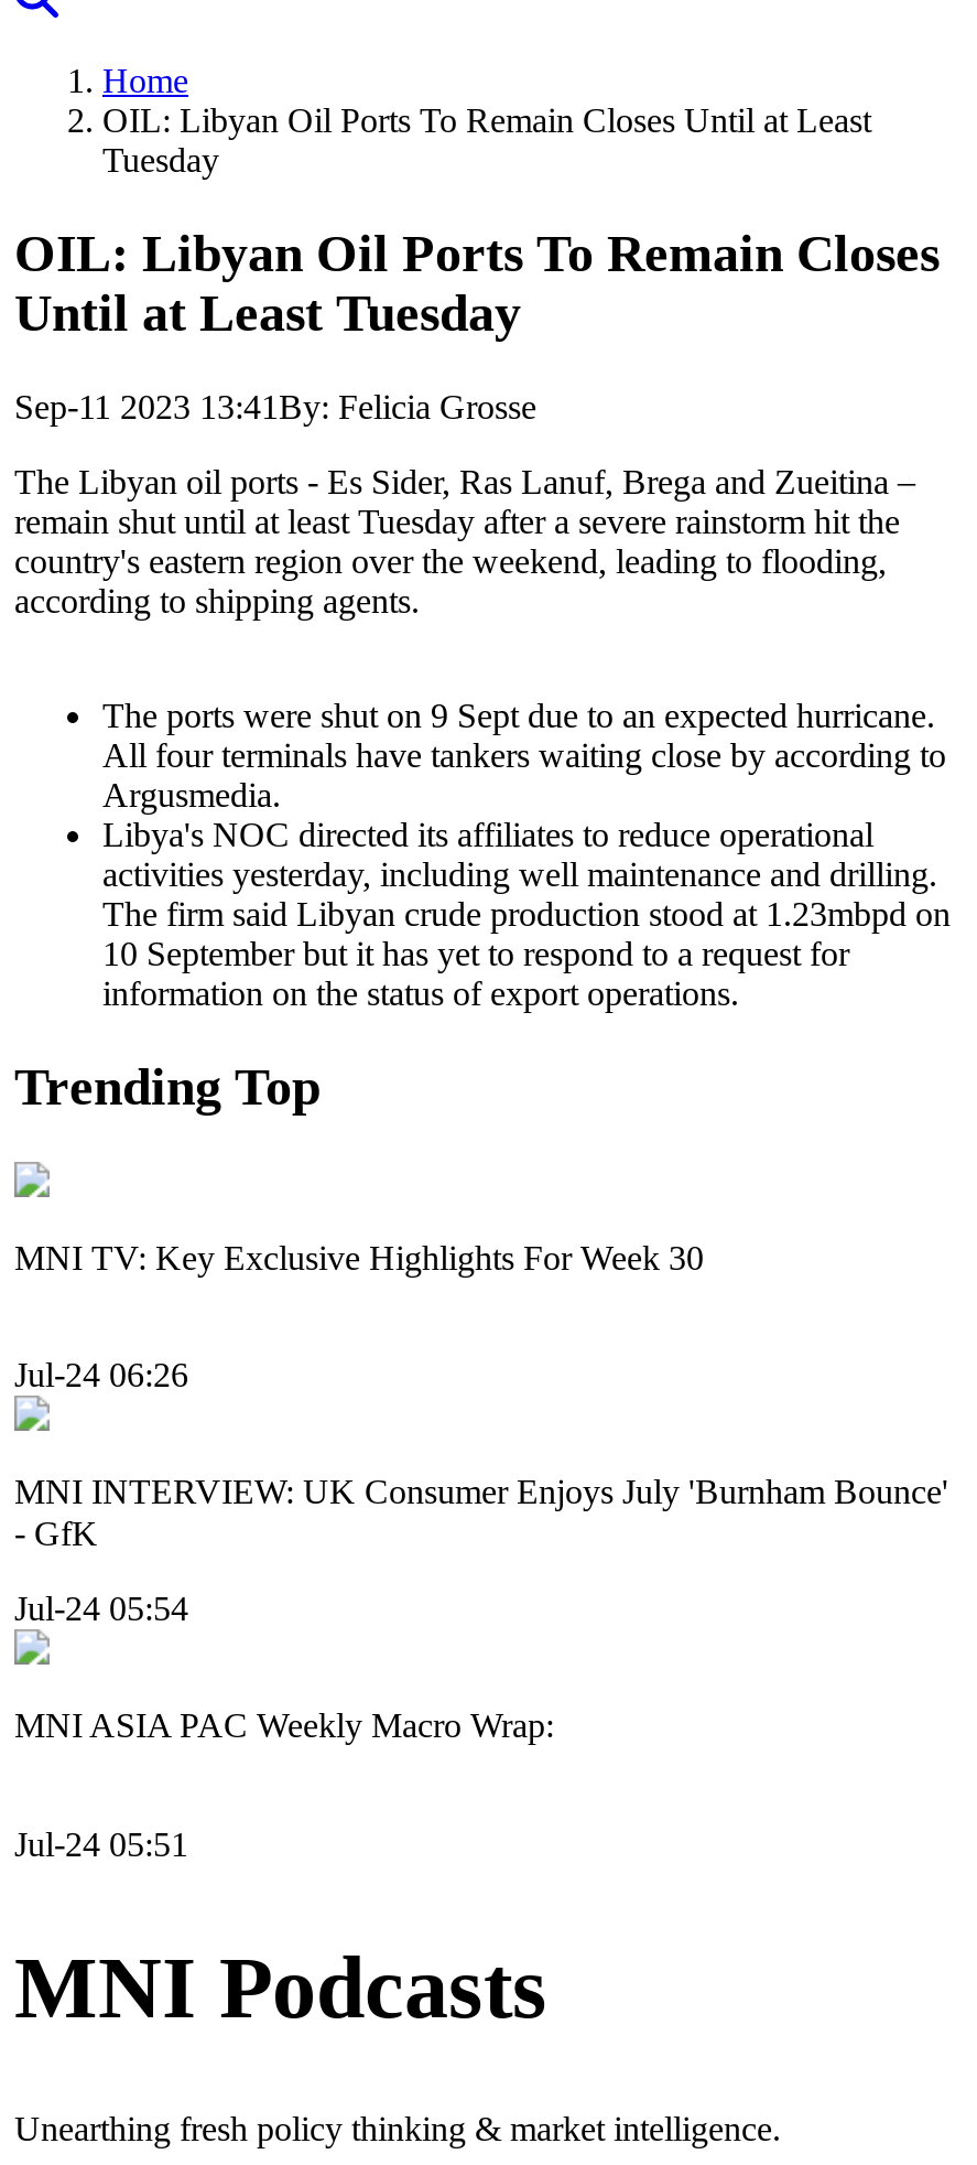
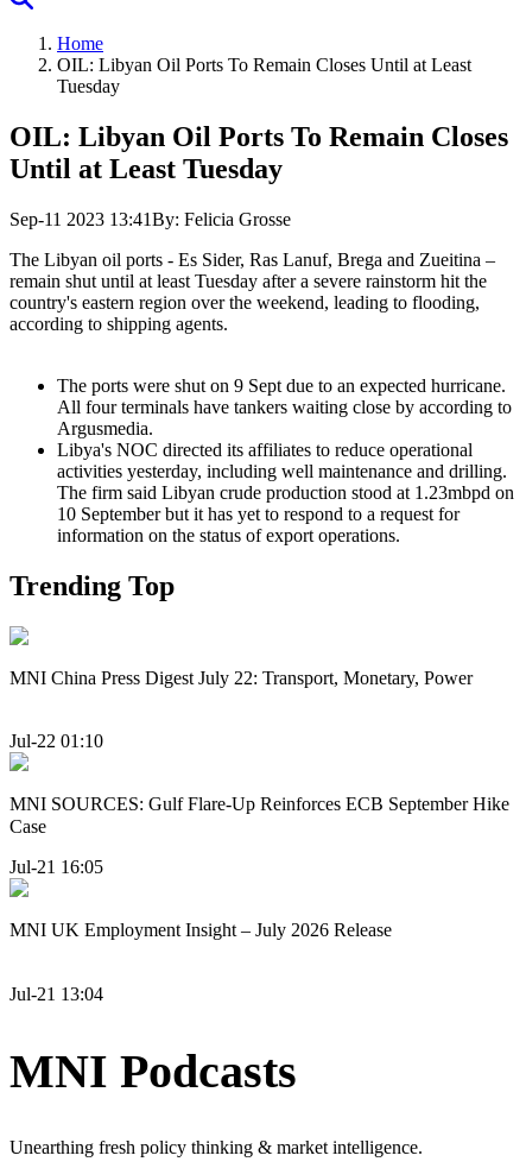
- MNI TV: Key Exclusive Highlights For Week 30
+ MNI China Press Digest July 22: Transport, Monetary, Power

- Jul-24 06:26
+ Jul-22 01:10

- MNI INTERVIEW: UK Consumer Enjoys July 'Burnham Bounce'
- - GfK
+ MNI SOURCES: Gulf Flare-Up Reinforces ECB September Hike
+ Case

- Jul-24 05:54
+ Jul-21 16:05

- MNI ASIA PAC Weekly Macro Wrap:
+ MNI UK Employment Insight – July 2026 Release

- Jul-24 05:51
+ Jul-21 13:04
